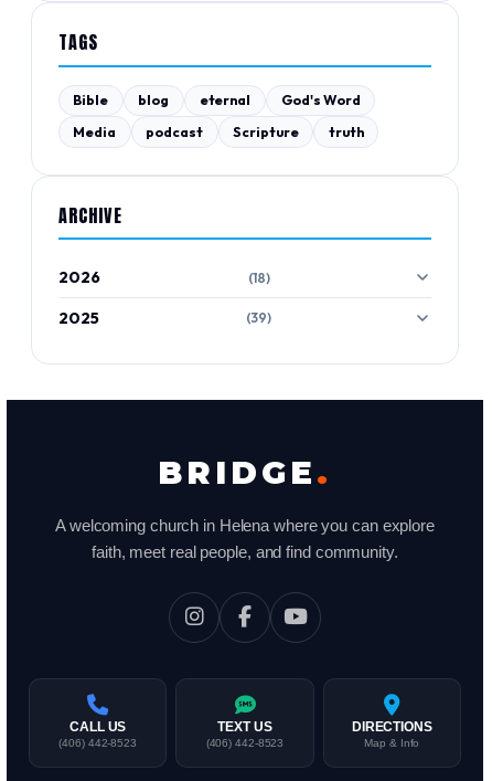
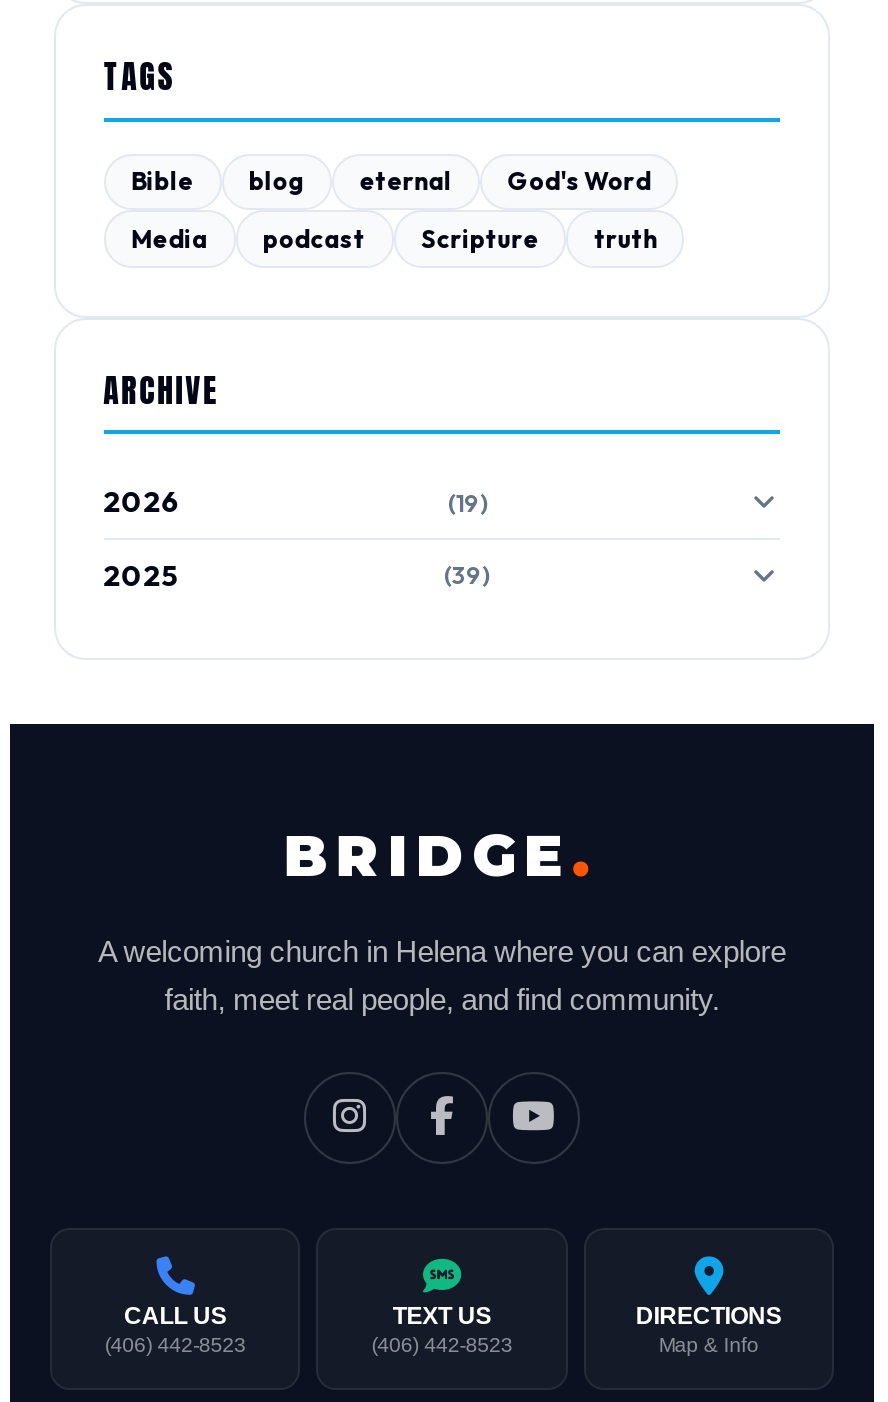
- (18)
+ (19)
